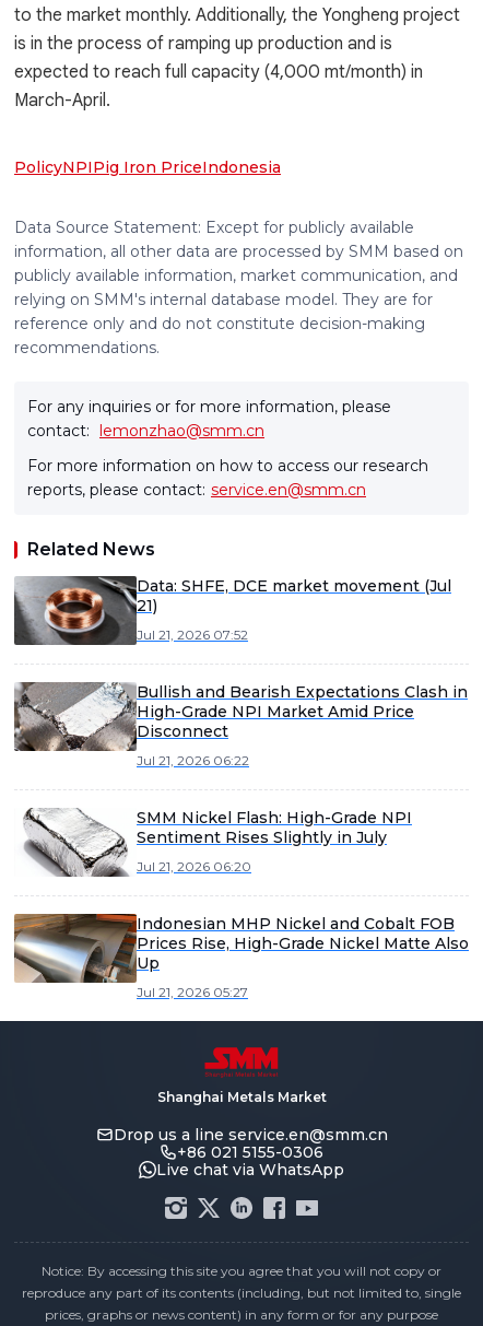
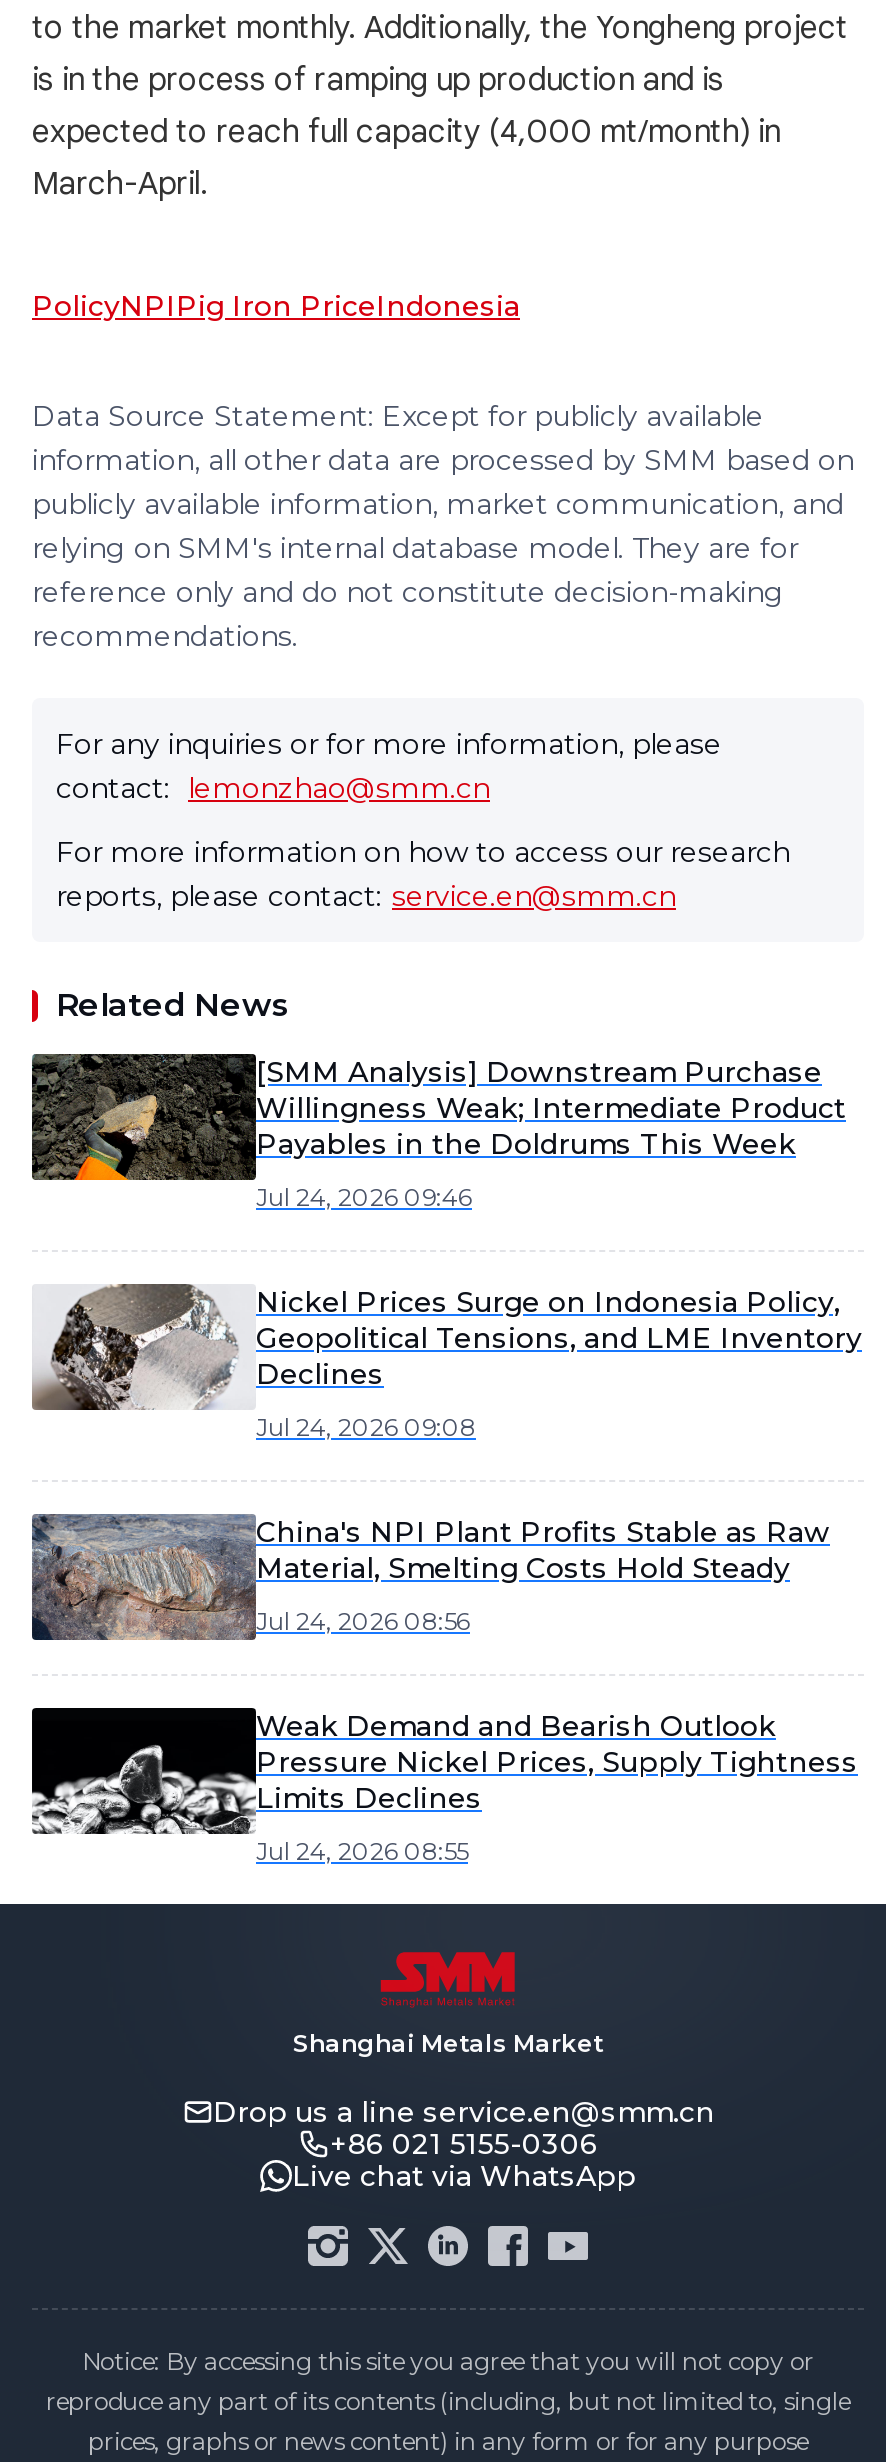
- [image]
- Data: SHFE, DCE market movement (Jul
- 21)
+ [image]
+ [SMM Analysis] Downstream Purchase
+ Willingness Weak; Intermediate Product
+ Payables in the Doldrums This Week

- Jul 21, 2026 07:52
+ Jul 24, 2026 09:46

- [image]
- Bullish and Bearish Expectations Clash in
- High-Grade NPI Market Amid Price
- Disconnect
+ [image]
+ Nickel Prices Surge on Indonesia Policy,
+ Geopolitical Tensions, and LME Inventory
+ Declines

- Jul 21, 2026 06:22
+ Jul 24, 2026 09:08

- [image]
- SMM Nickel Flash: High-Grade NPI
- Sentiment Rises Slightly in July
+ [image]
+ China's NPI Plant Profits Stable as Raw
+ Material, Smelting Costs Hold Steady

- Jul 21, 2026 06:20
+ Jul 24, 2026 08:56

- [image]
- Indonesian MHP Nickel and Cobalt FOB
- Prices Rise, High-Grade Nickel Matte Also
- Up
+ [image]
+ Weak Demand and Bearish Outlook
+ Pressure Nickel Prices, Supply Tightness
+ Limits Declines

- Jul 21, 2026 05:27
+ Jul 24, 2026 08:55
